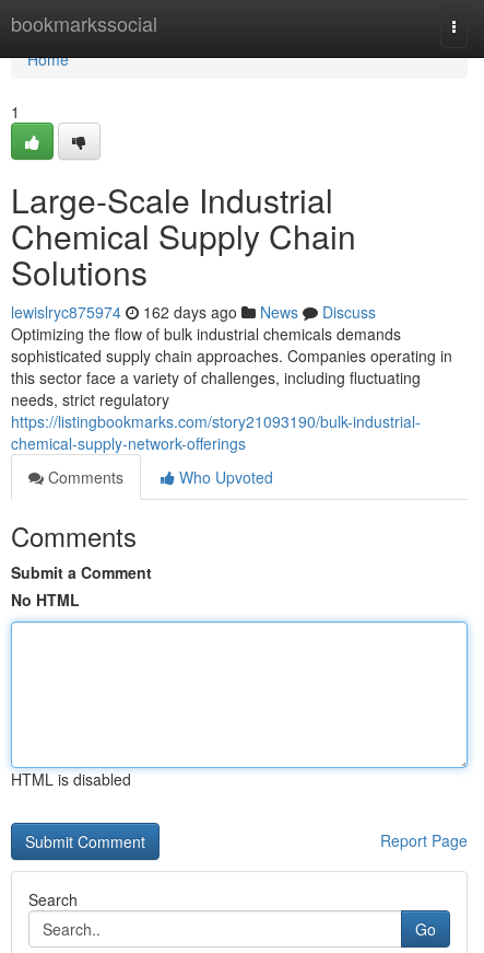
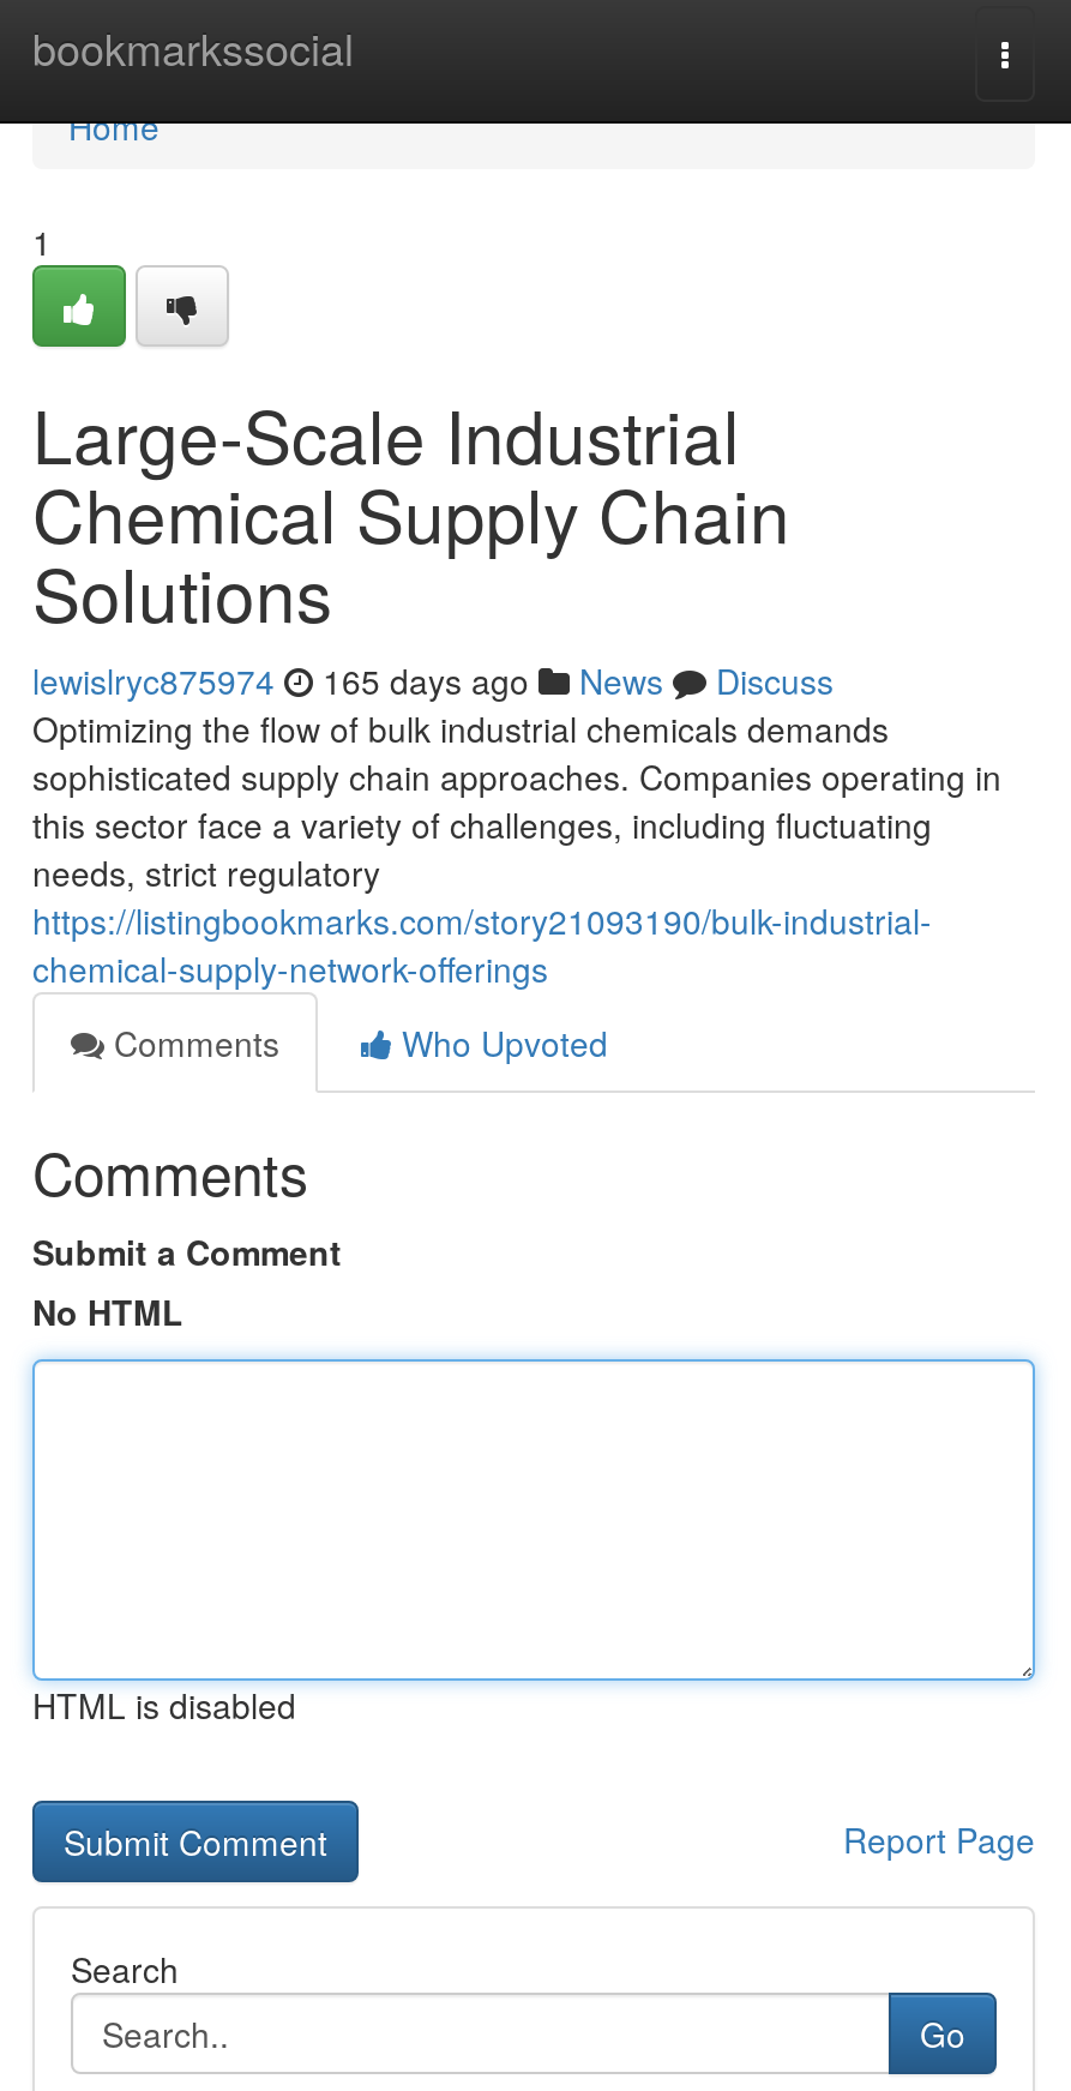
- lewislryc875974 162 days ago News Discuss
+ lewislryc875974 165 days ago News Discuss
